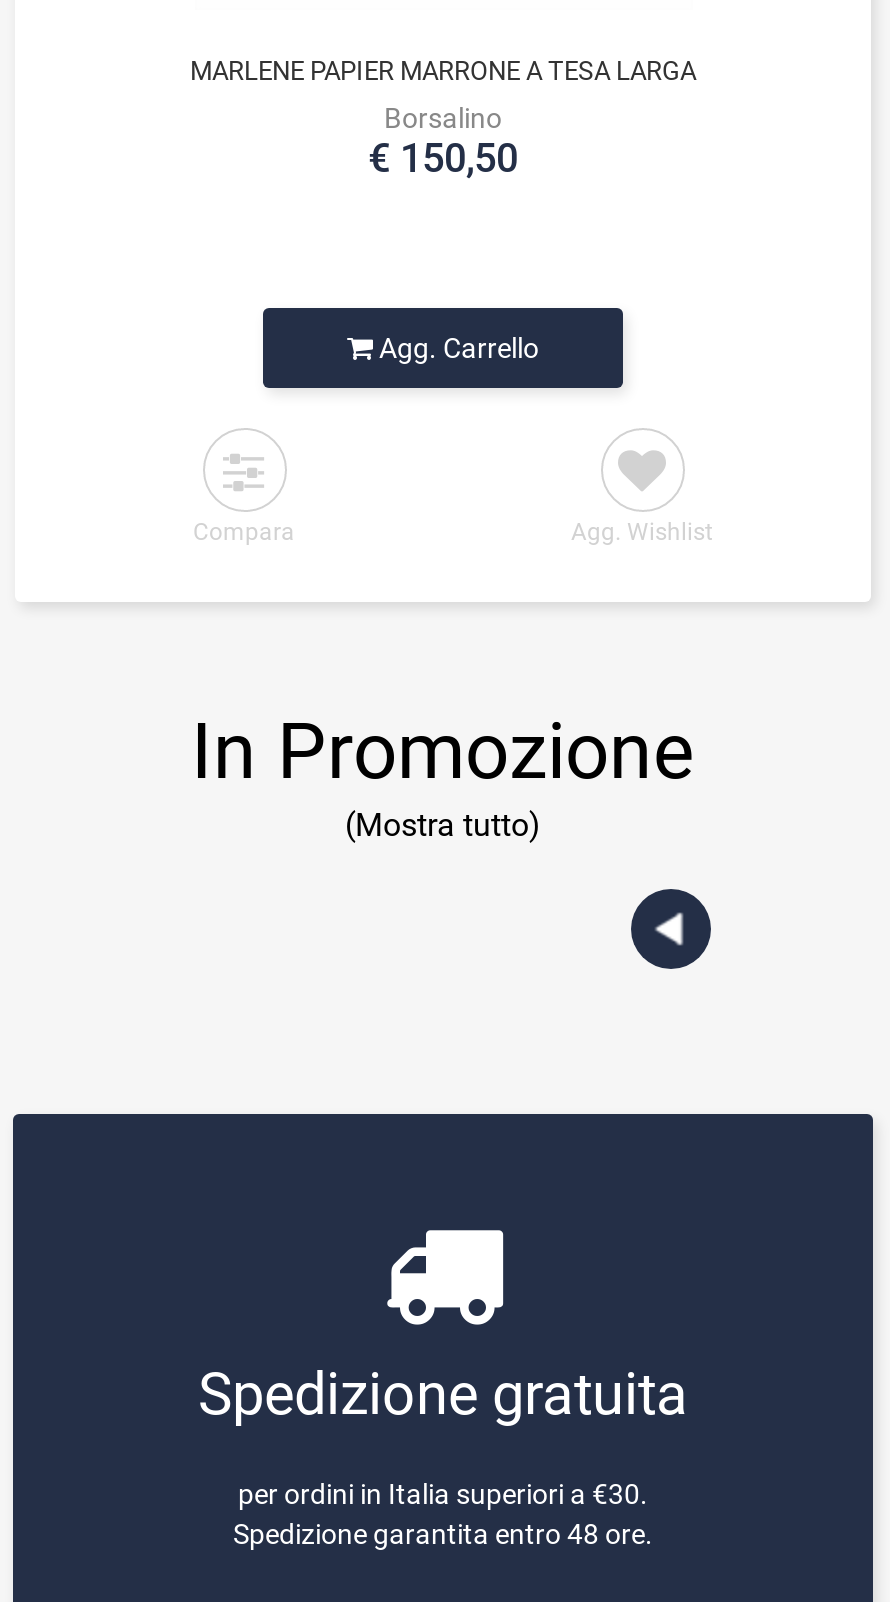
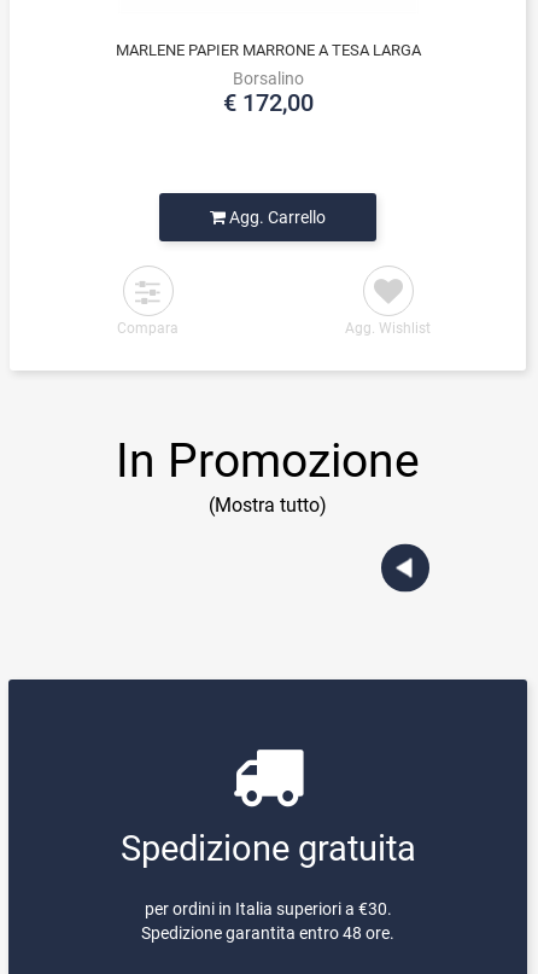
- € 150,50
+ € 172,00
